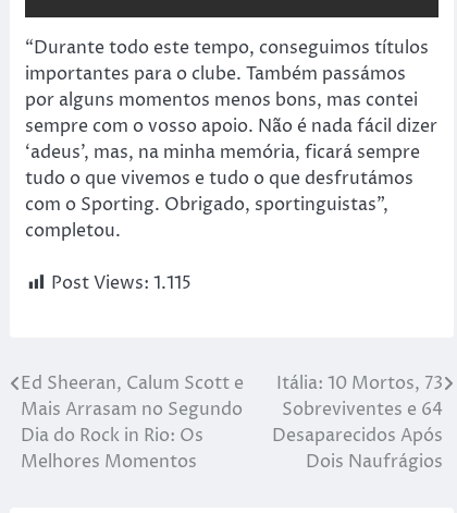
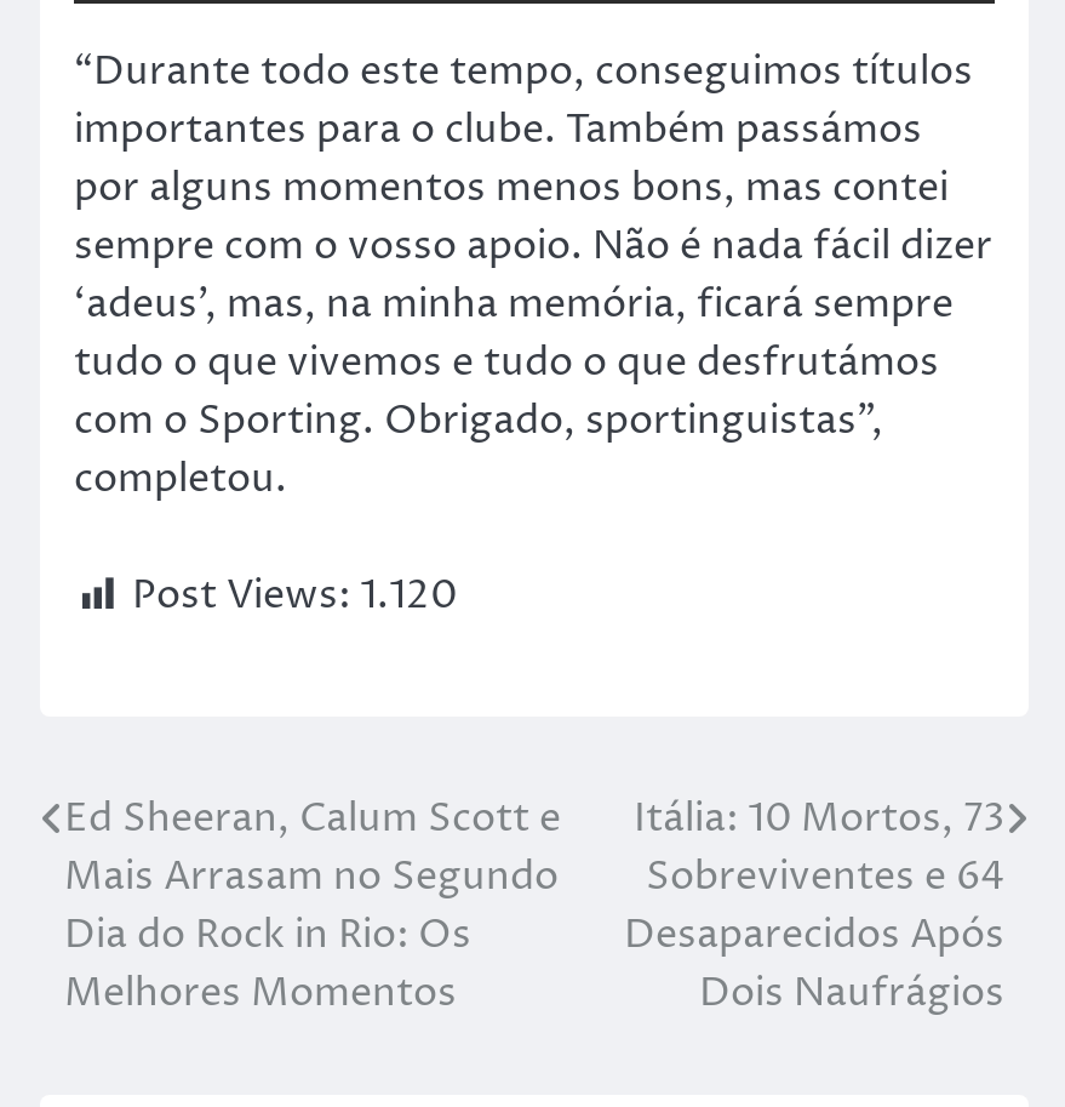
- Post Views: 1.115
+ Post Views: 1.120
